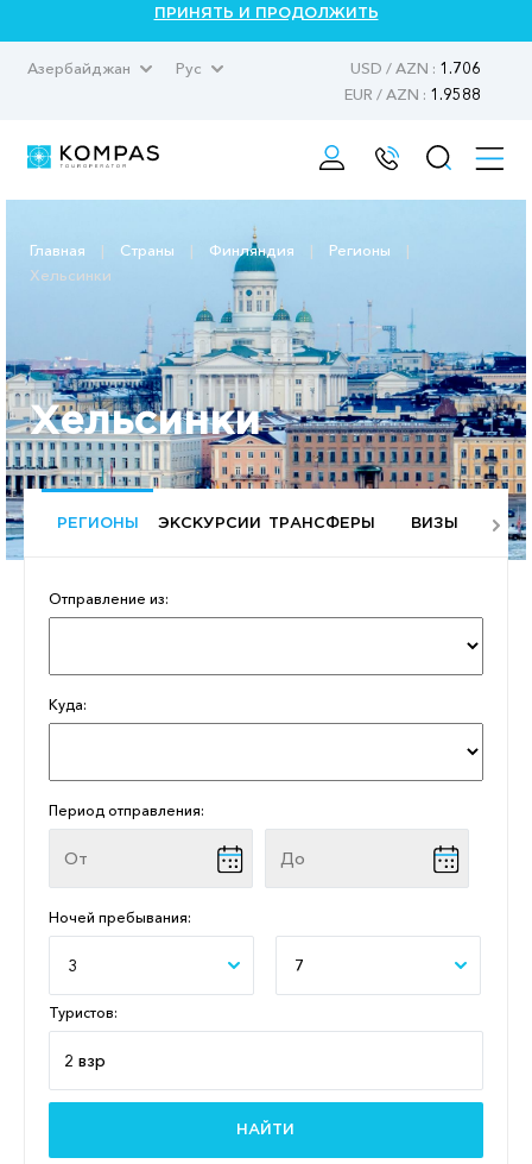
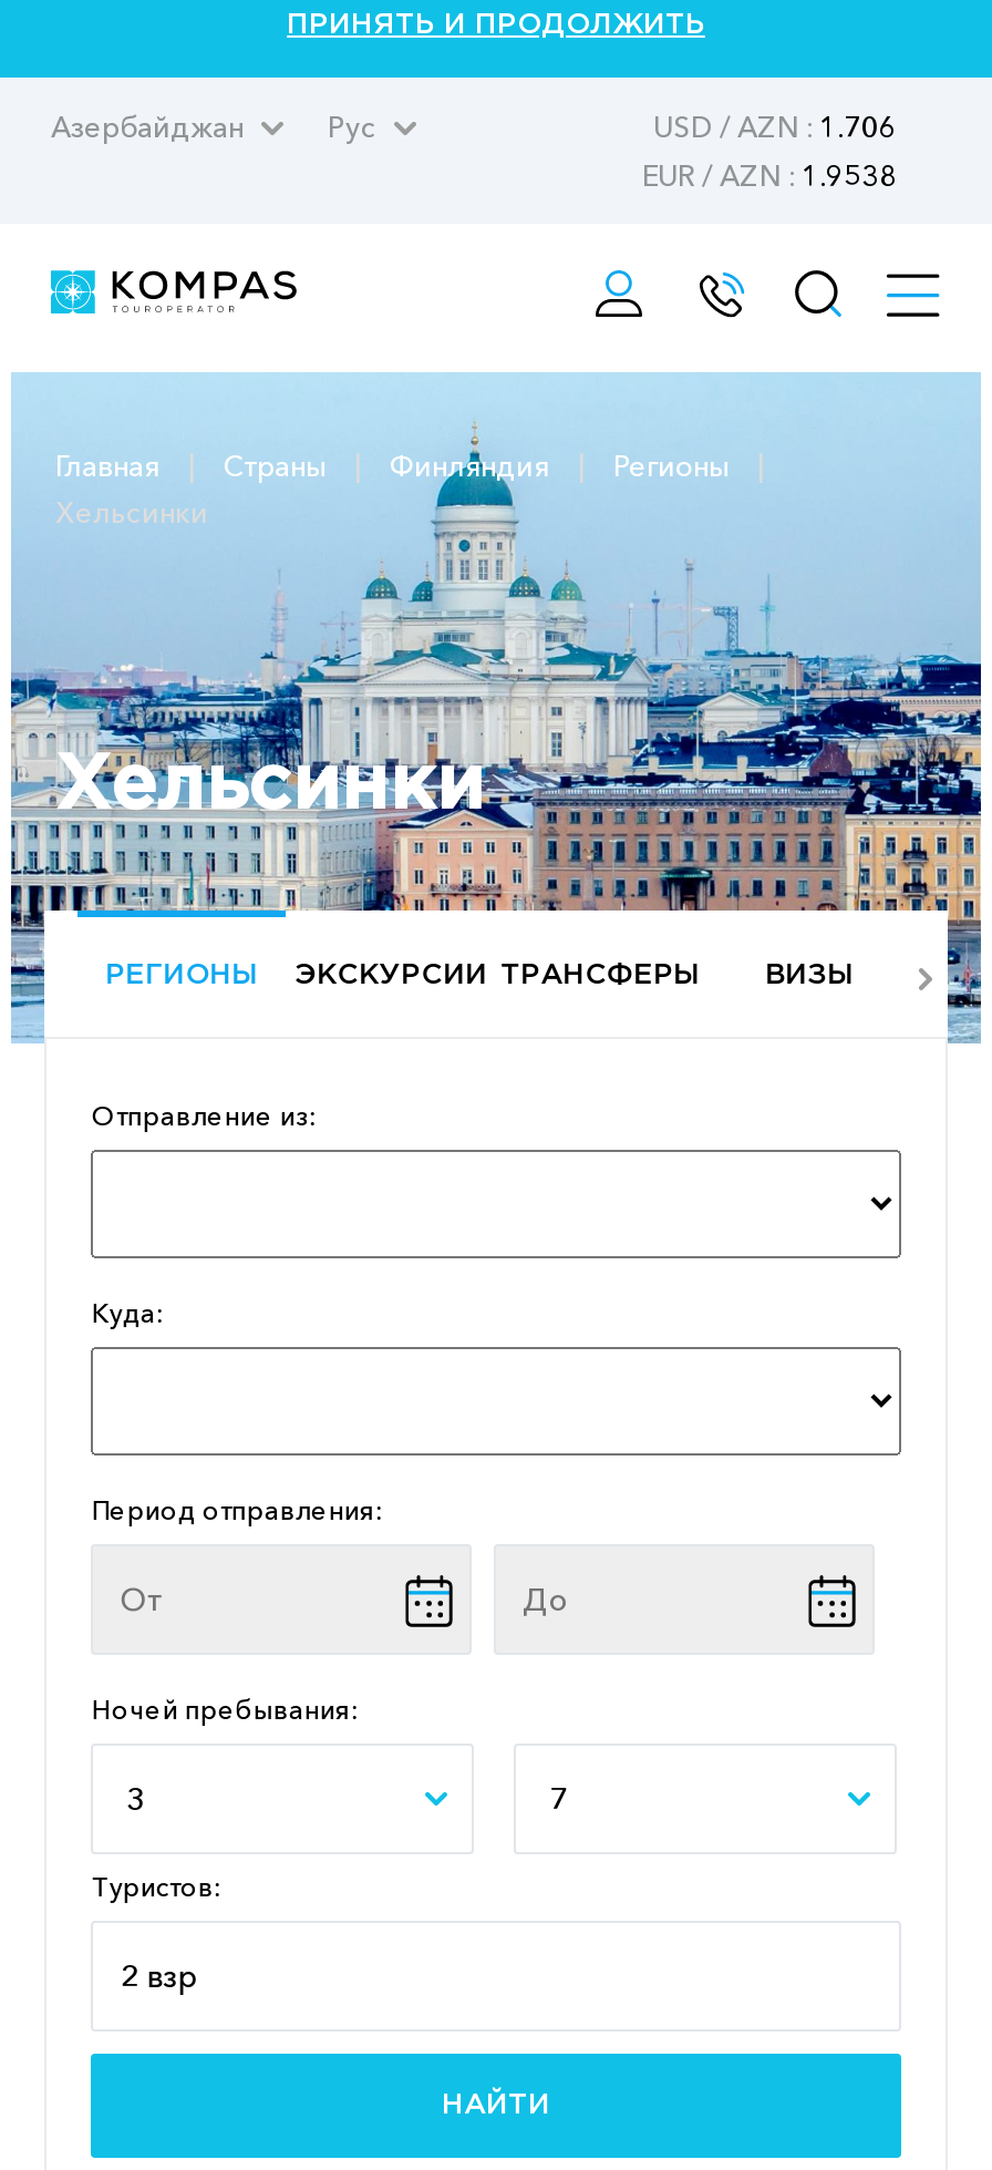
- EUR / AZN : 1.9588
+ EUR / AZN : 1.9538
